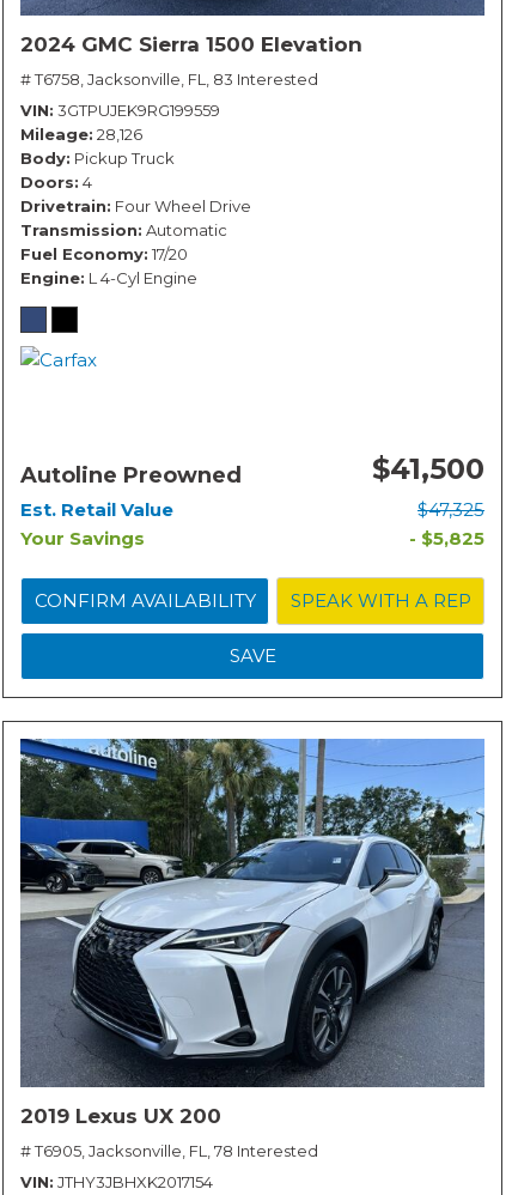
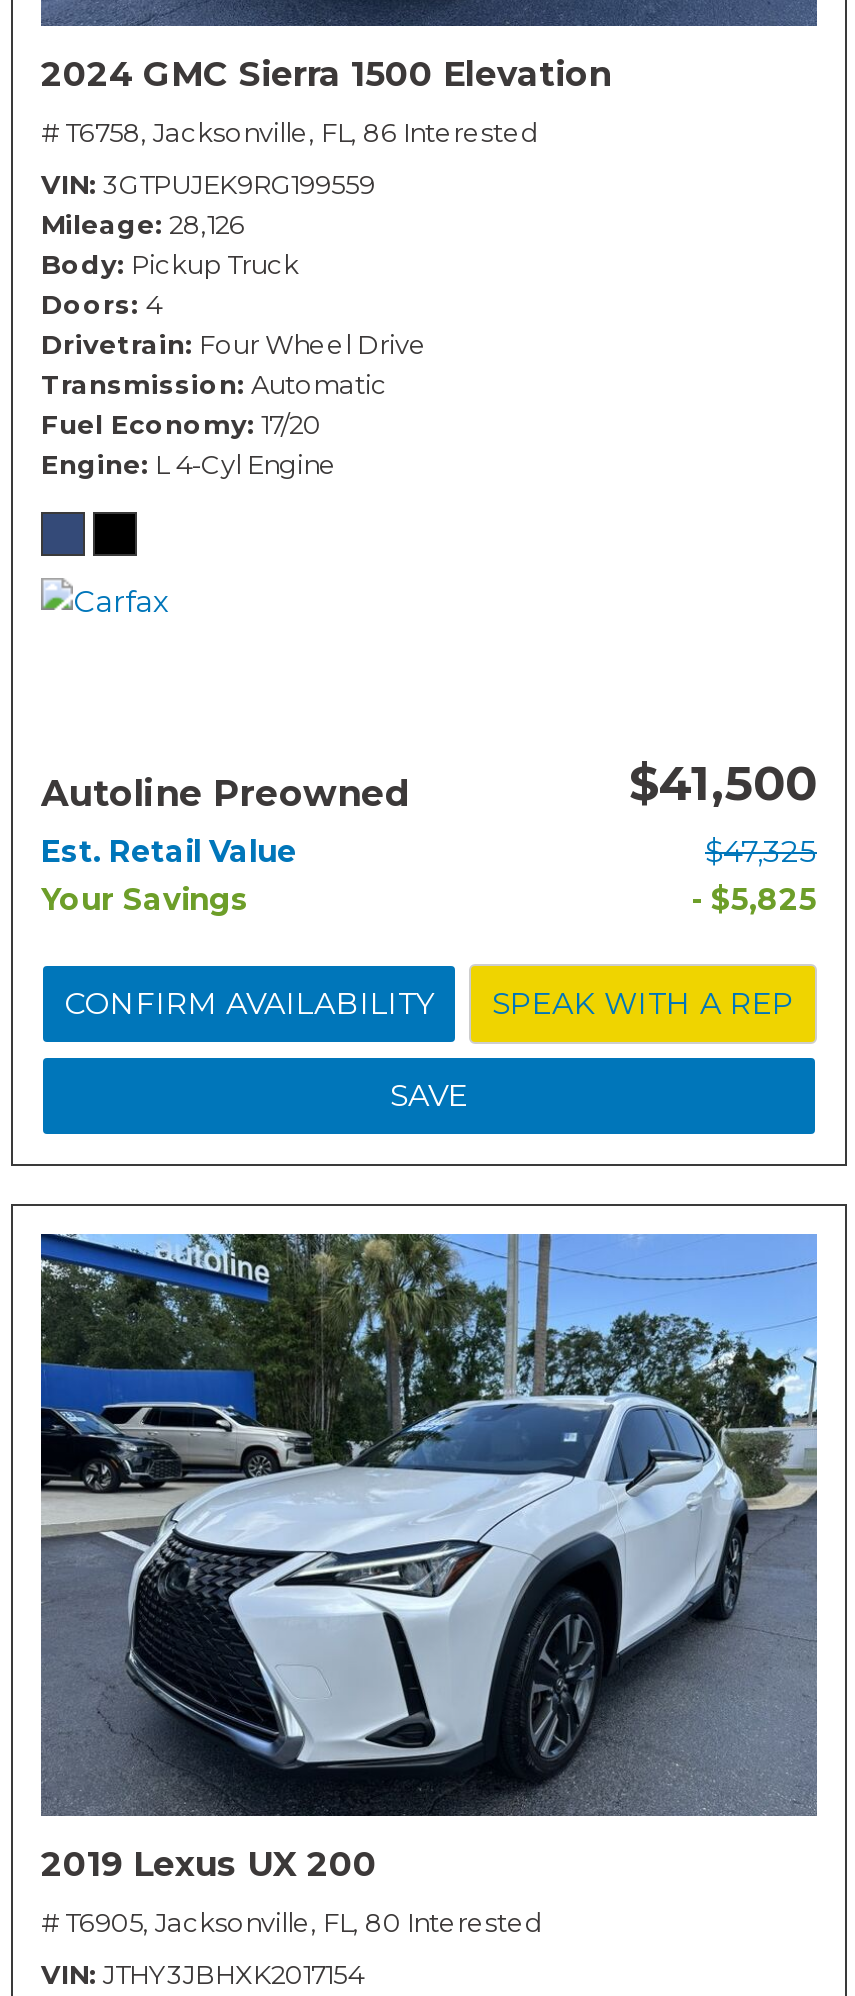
- # T6758, Jacksonville, FL, 83 Interested
+ # T6758, Jacksonville, FL, 86 Interested

- # T6905, Jacksonville, FL, 78 Interested
+ # T6905, Jacksonville, FL, 80 Interested
